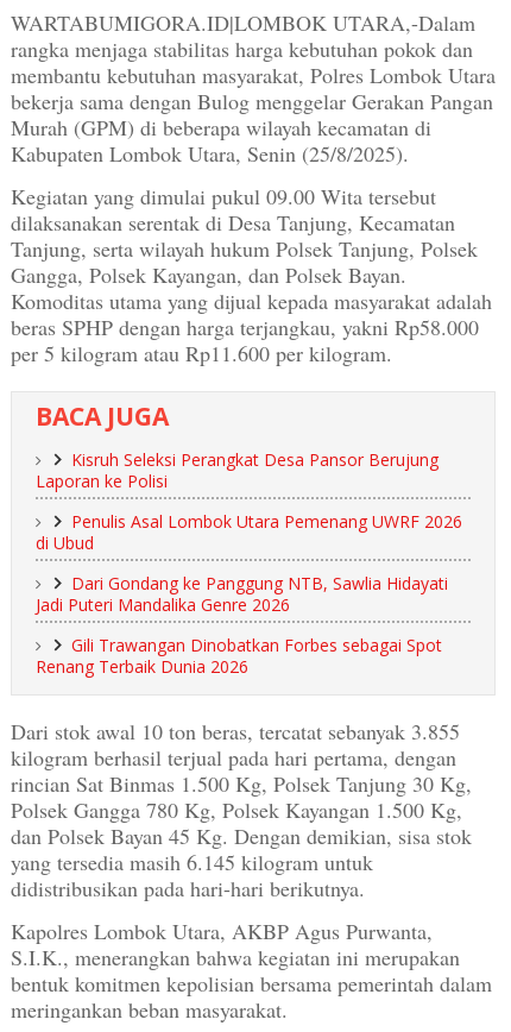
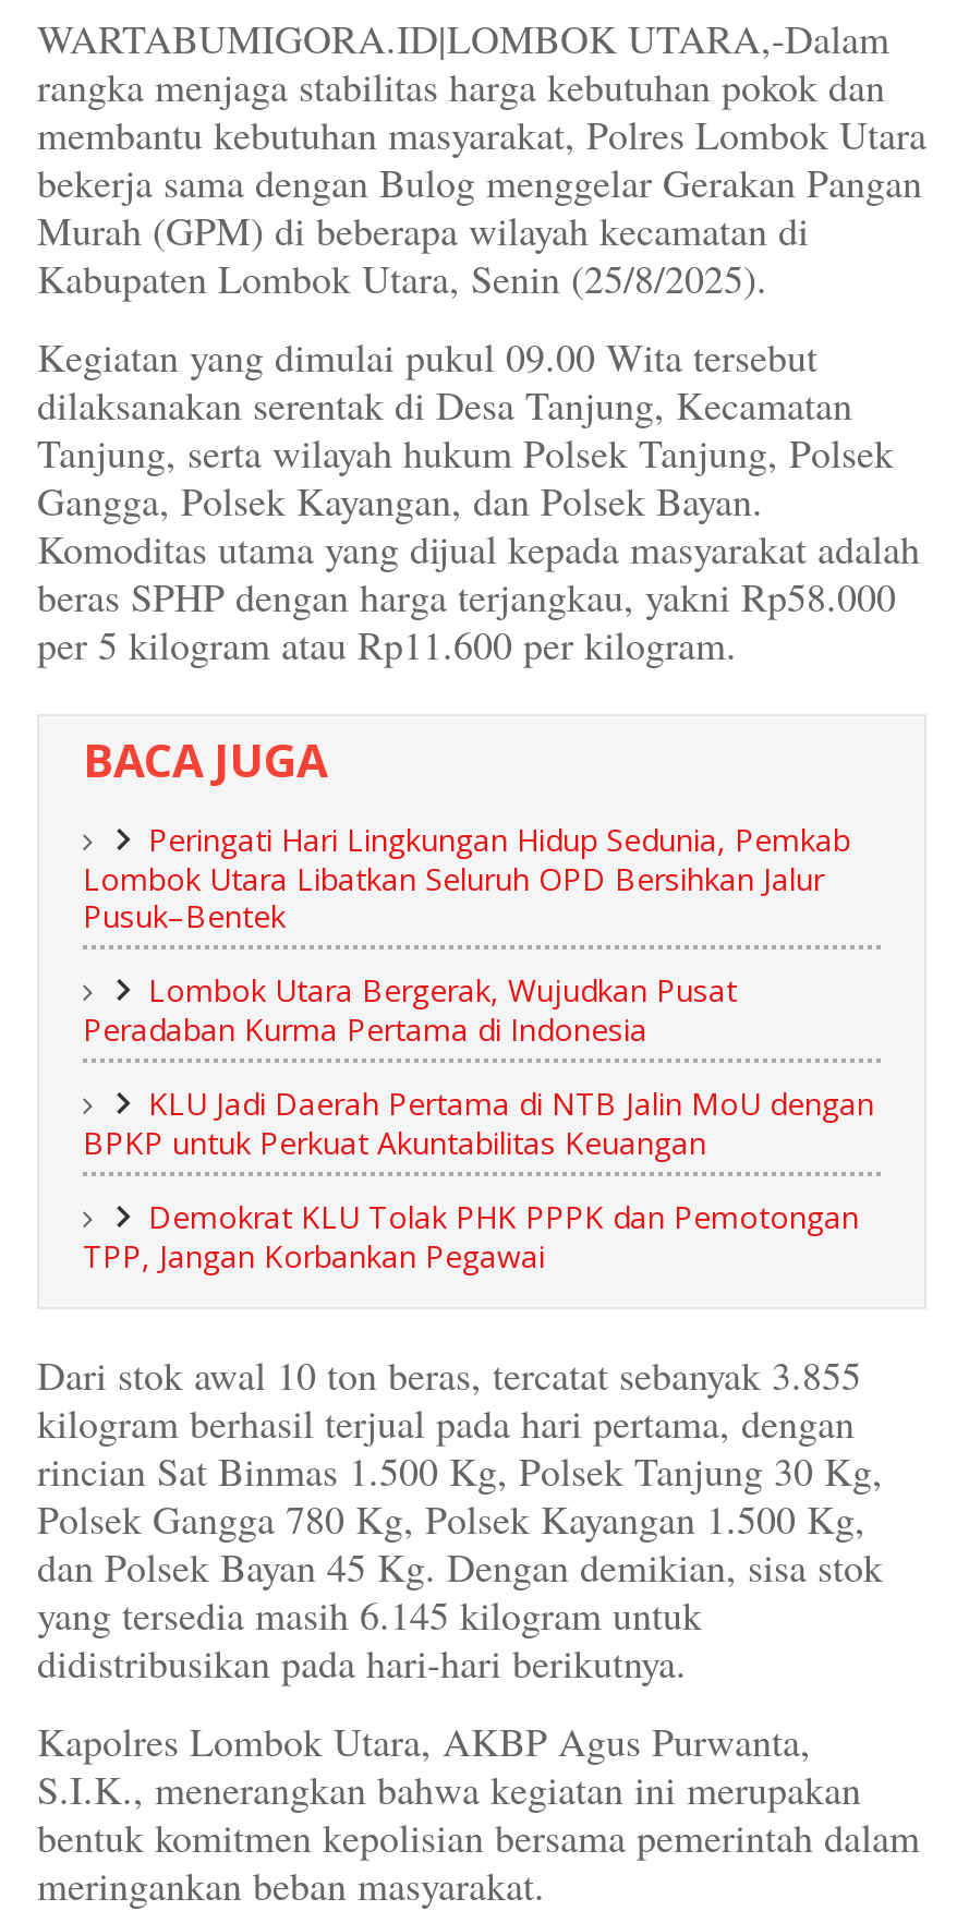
- Kisruh Seleksi Perangkat Desa Pansor Berujung
- Laporan ke Polisi
+ Peringati Hari Lingkungan Hidup Sedunia, Pemkab
+ Lombok Utara Libatkan Seluruh OPD Bersihkan Jalur
+ Pusuk–Bentek

- Penulis Asal Lombok Utara Pemenang UWRF 2026
- di Ubud
+ Lombok Utara Bergerak, Wujudkan Pusat
+ Peradaban Kurma Pertama di Indonesia

- Dari Gondang ke Panggung NTB, Sawlia Hidayati
- Jadi Puteri Mandalika Genre 2026
+ KLU Jadi Daerah Pertama di NTB Jalin MoU dengan
+ BPKP untuk Perkuat Akuntabilitas Keuangan

- Gili Trawangan Dinobatkan Forbes sebagai Spot
- Renang Terbaik Dunia 2026
+ Demokrat KLU Tolak PHK PPPK dan Pemotongan
+ TPP, Jangan Korbankan Pegawai
